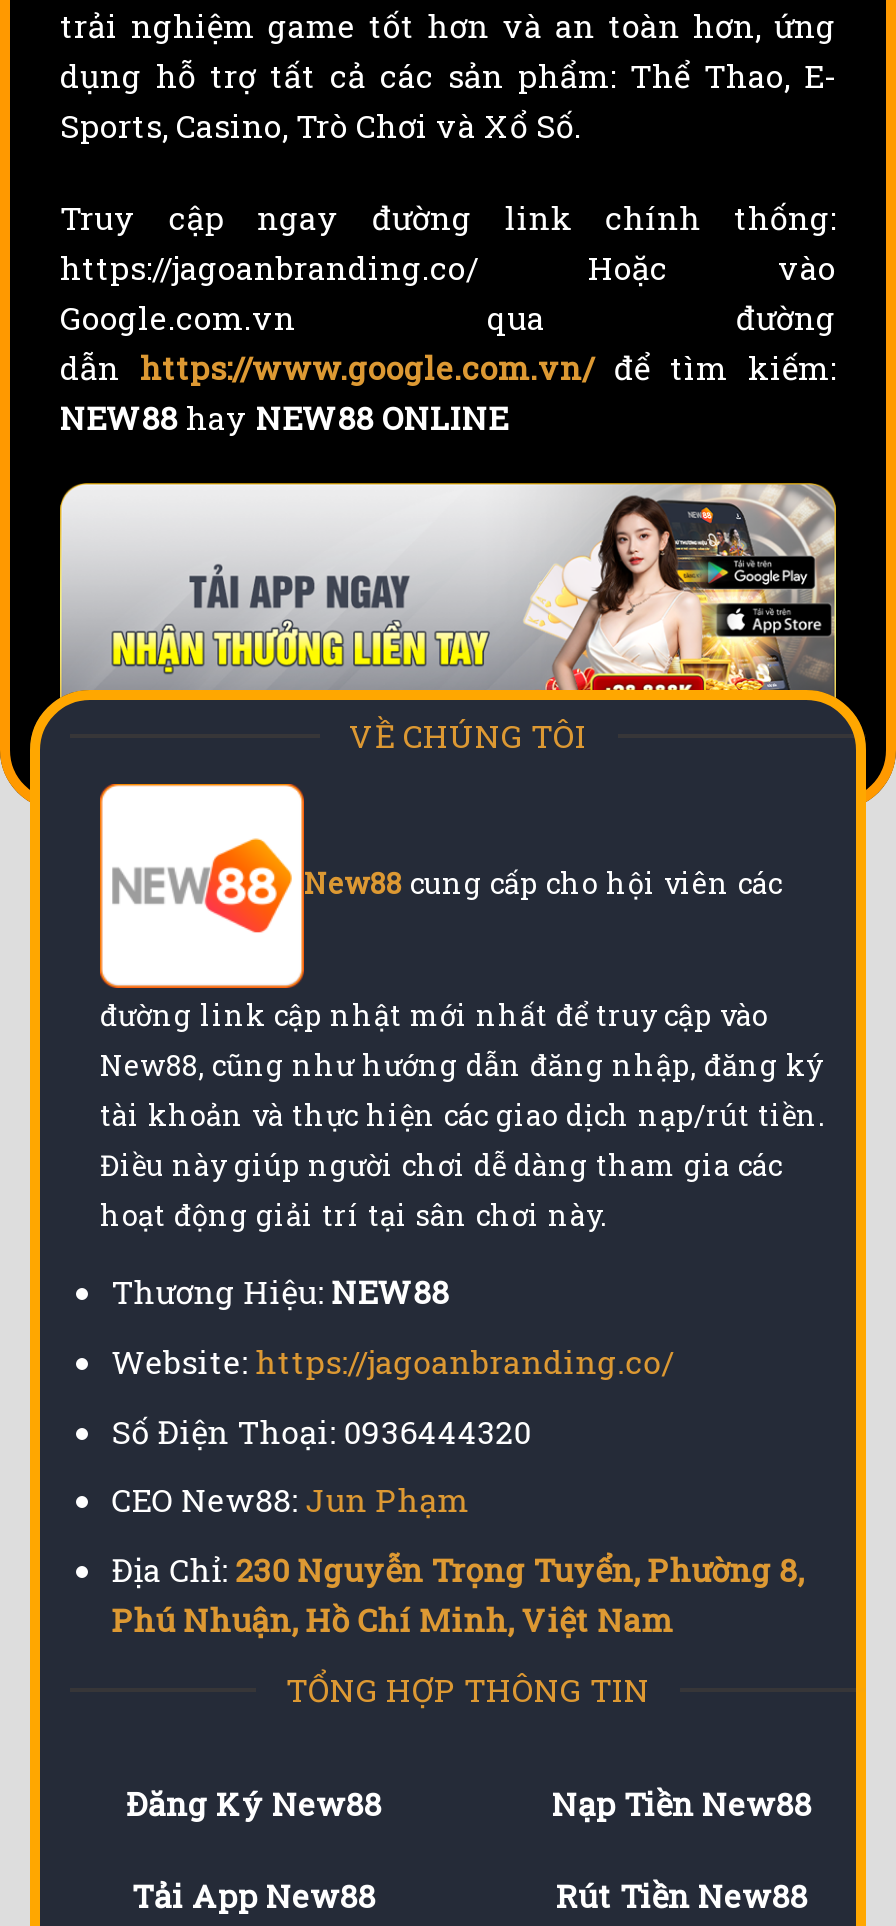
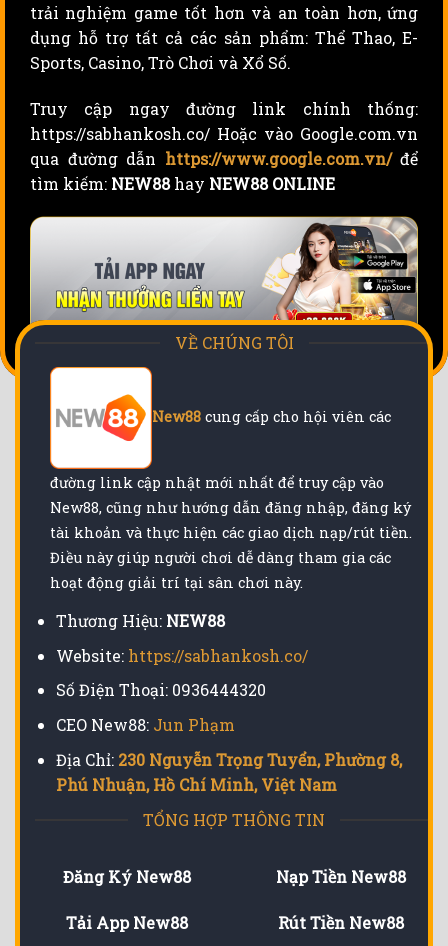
- https://jagoanbranding.co/ Hoặc vào
- Google.com.vn qua đường
- dẫn https://www.google.com.vn/ để tìm kiếm:
- NEW88 hay NEW88 ONLINE
+ https://sabhankosh.co/ Hoặc vào Google.com.vn
+ qua đường dẫn https://www.google.com.vn/ để
+ tìm kiếm: NEW88 hay NEW88 ONLINE

- Website: https://jagoanbranding.co/
+ Website: https://sabhankosh.co/
